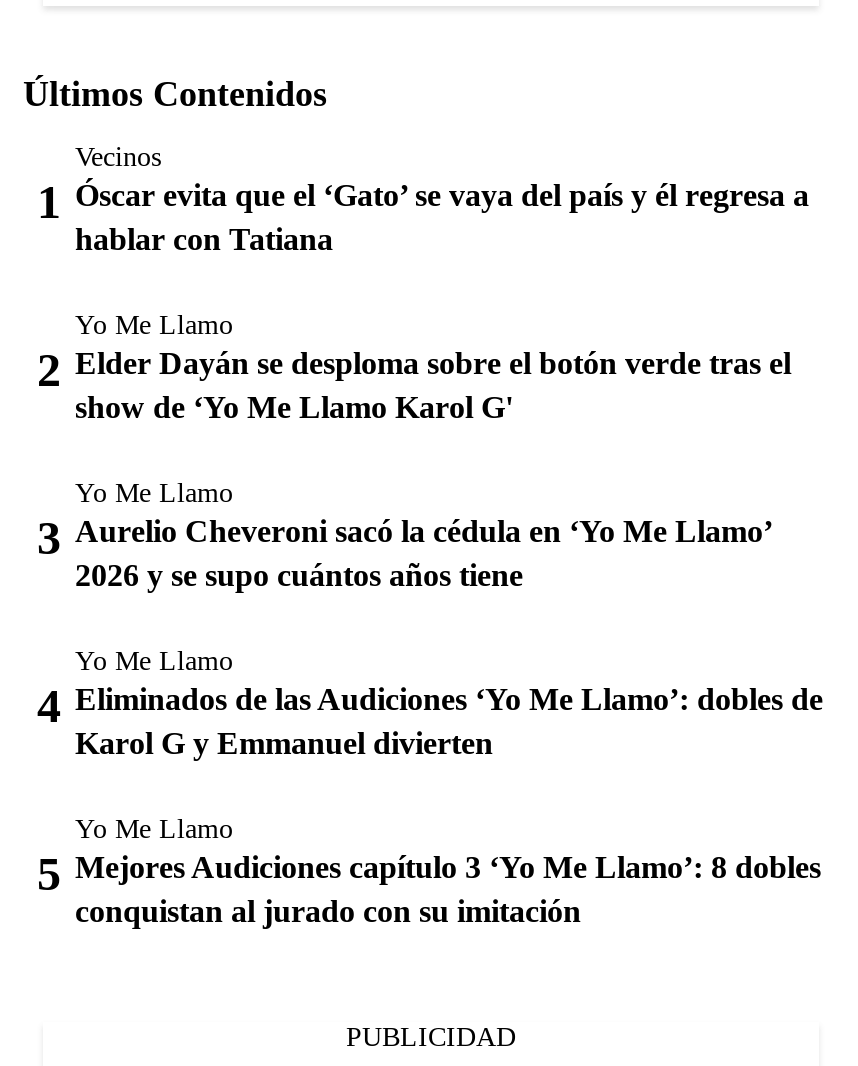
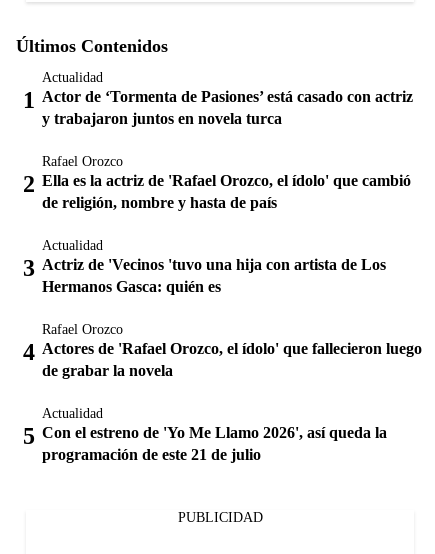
- Vecinos
- Óscar evita que el ‘Gato’ se vaya del país y él regresa a
- hablar con Tatiana
+ Actualidad
+ Actor de ‘Tormenta de Pasiones’ está casado con actriz
+ y trabajaron juntos en novela turca

- Yo Me Llamo
- Elder Dayán se desploma sobre el botón verde tras el
- show de ‘Yo Me Llamo Karol G'
+ Rafael Orozco
+ Ella es la actriz de 'Rafael Orozco, el ídolo' que cambió
+ de religión, nombre y hasta de país

- Yo Me Llamo
- Aurelio Cheveroni sacó la cédula en ‘Yo Me Llamo’
- 2026 y se supo cuántos años tiene
+ Actualidad
+ Actriz de 'Vecinos 'tuvo una hija con artista de Los
+ Hermanos Gasca: quién es

- Yo Me Llamo
- Eliminados de las Audiciones ‘Yo Me Llamo’: dobles de
- Karol G y Emmanuel divierten
+ Rafael Orozco
+ Actores de 'Rafael Orozco, el ídolo' que fallecieron luego
+ de grabar la novela

- Yo Me Llamo
- Mejores Audiciones capítulo 3 ‘Yo Me Llamo’: 8 dobles
- conquistan al jurado con su imitación
+ Actualidad
+ Con el estreno de 'Yo Me Llamo 2026', así queda la
+ programación de este 21 de julio
